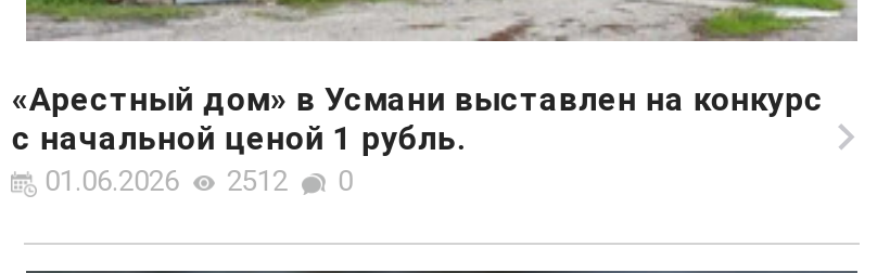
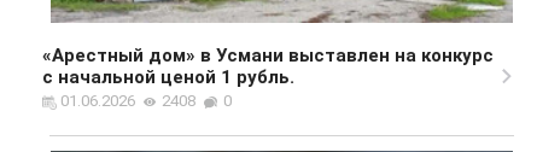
- 01.06.2026 2512 0
+ 01.06.2026 2408 0
